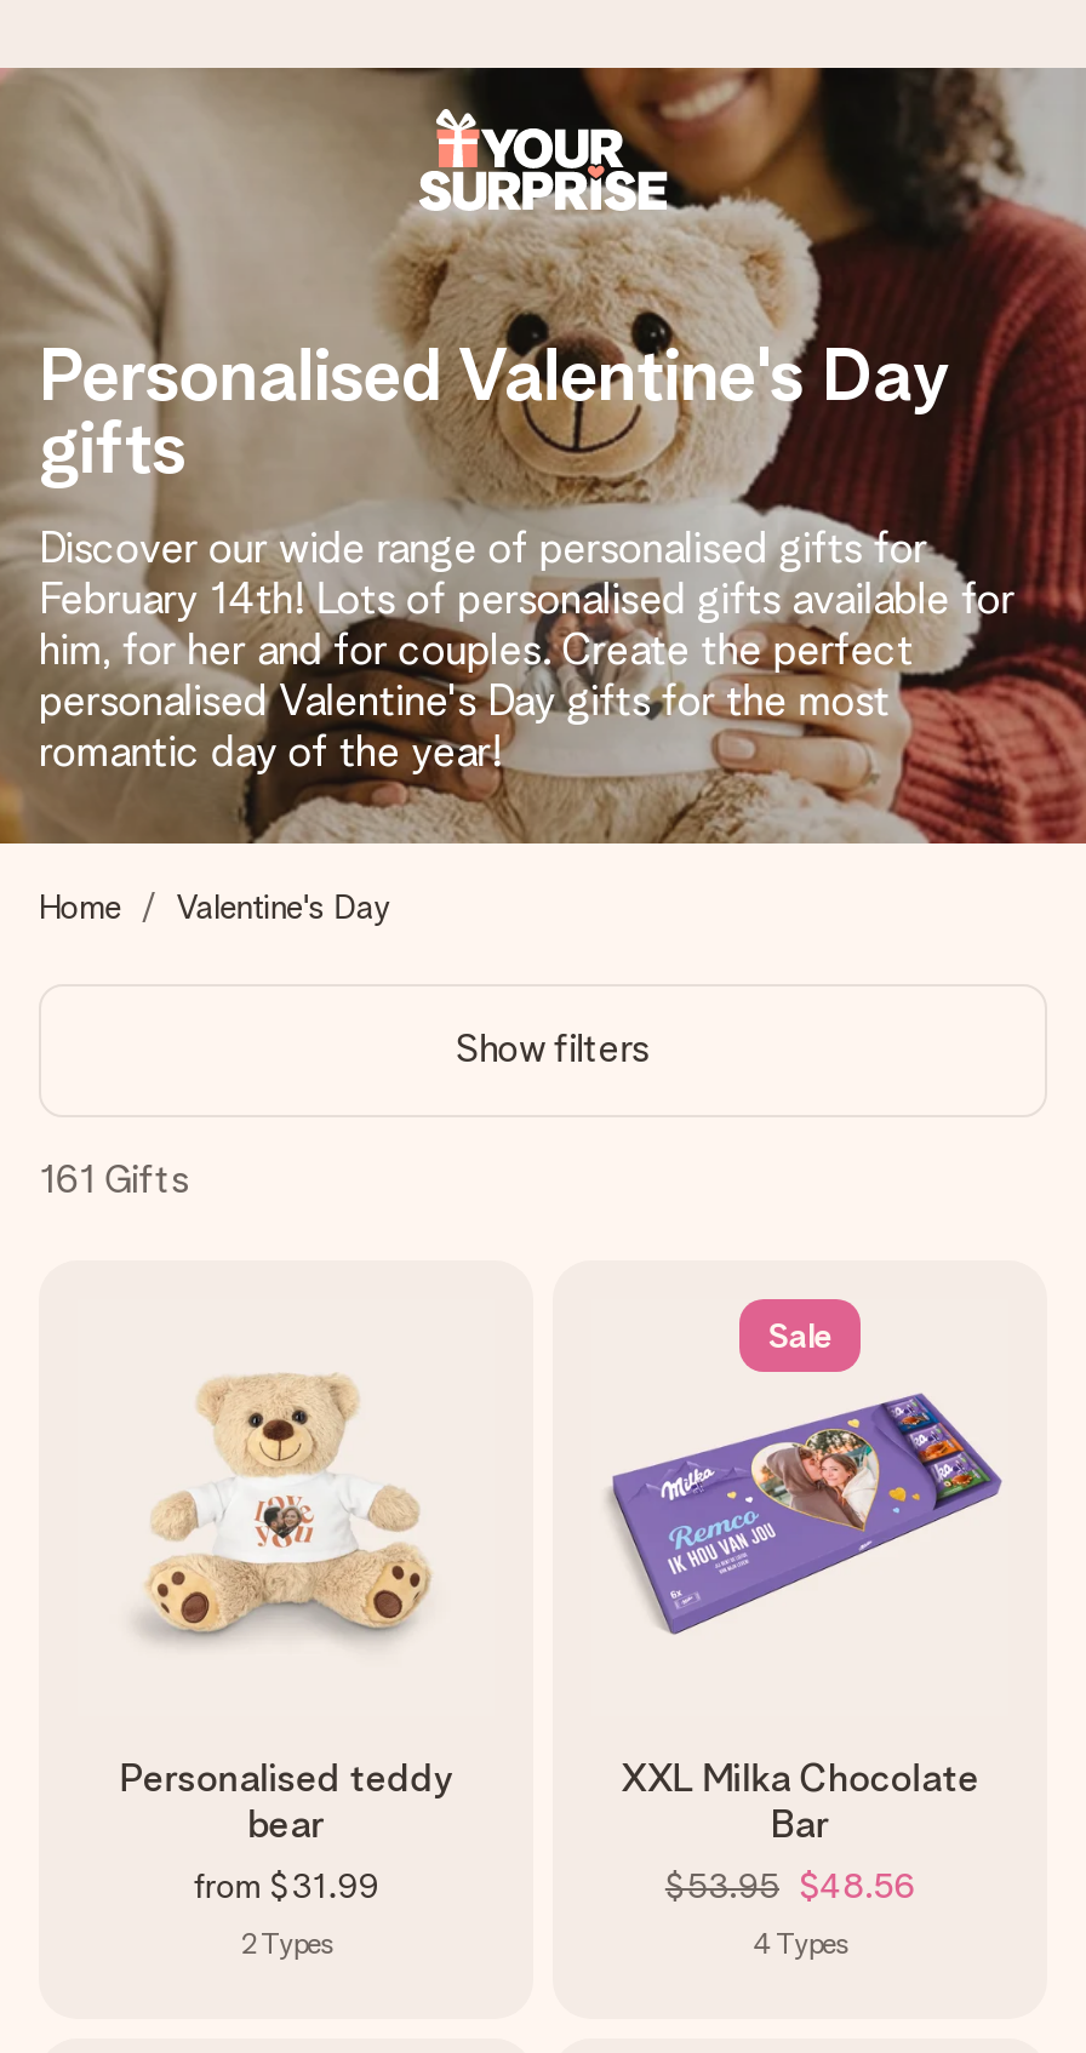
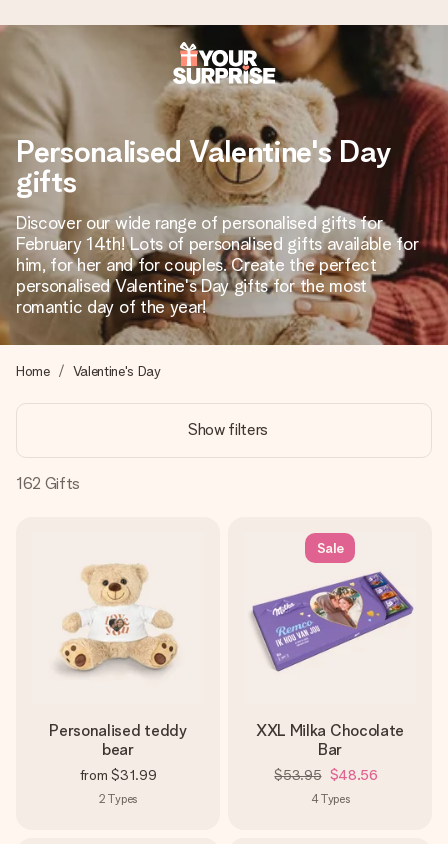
- 161 Gifts
+ 162 Gifts
